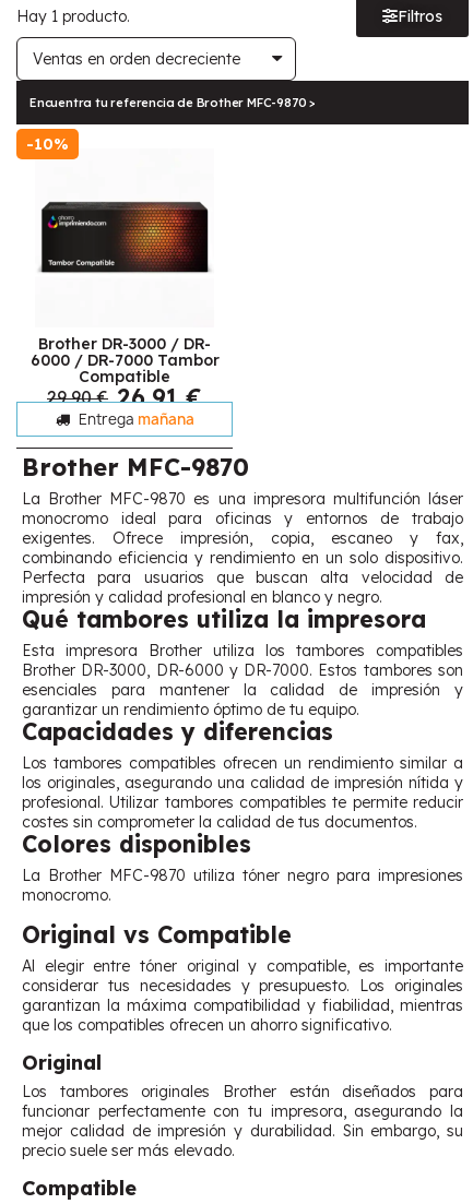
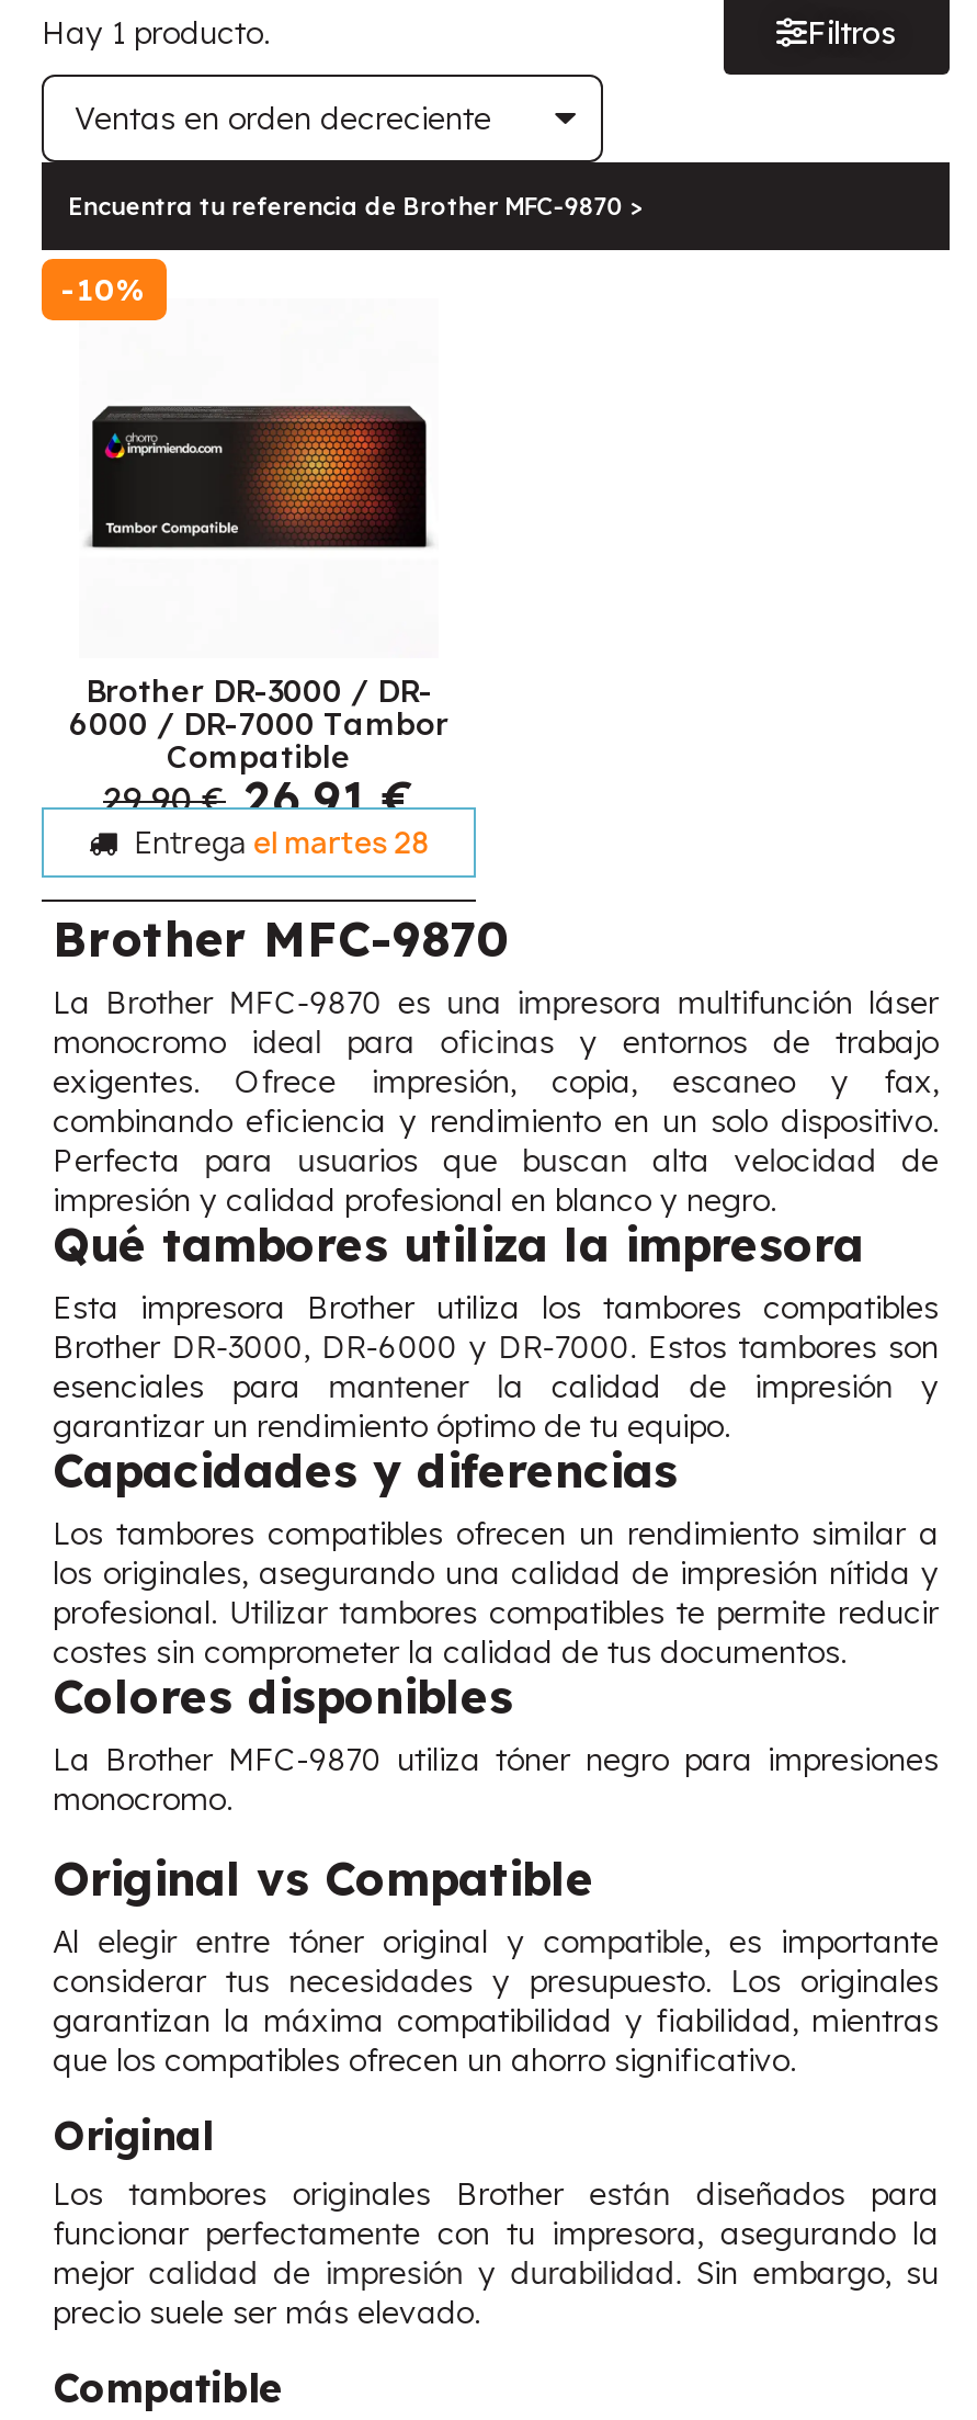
- Entrega mañana
+ Entrega el martes 28
